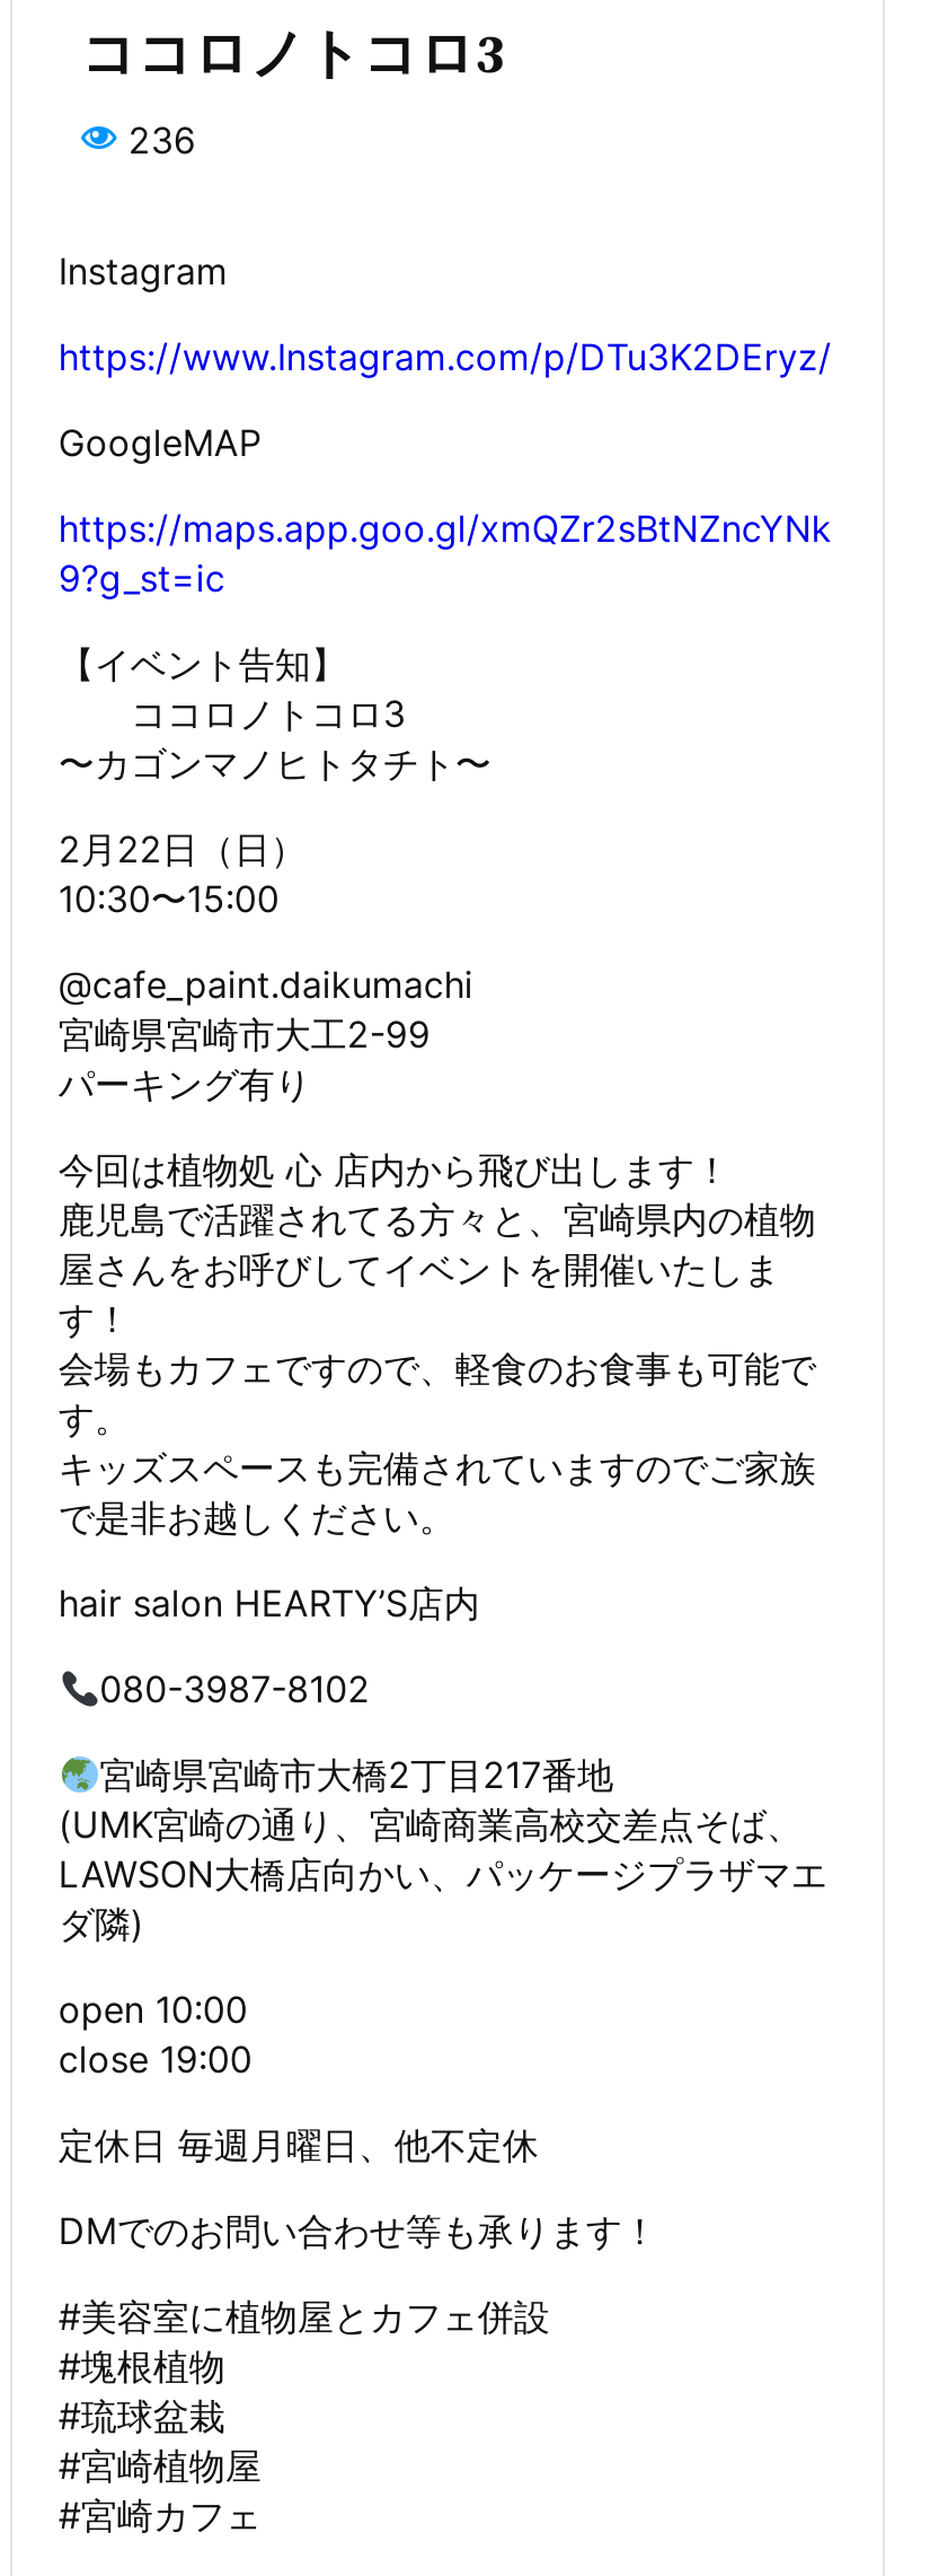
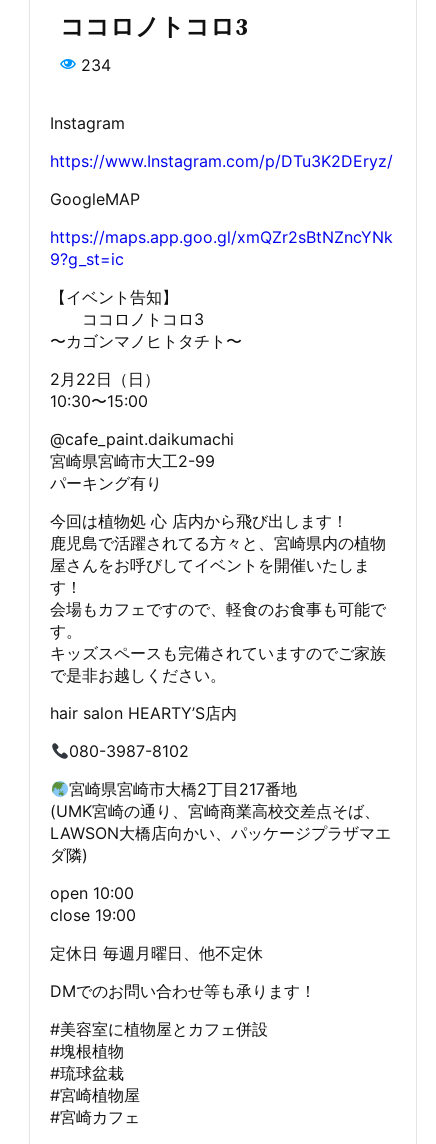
- 236
+ 234
